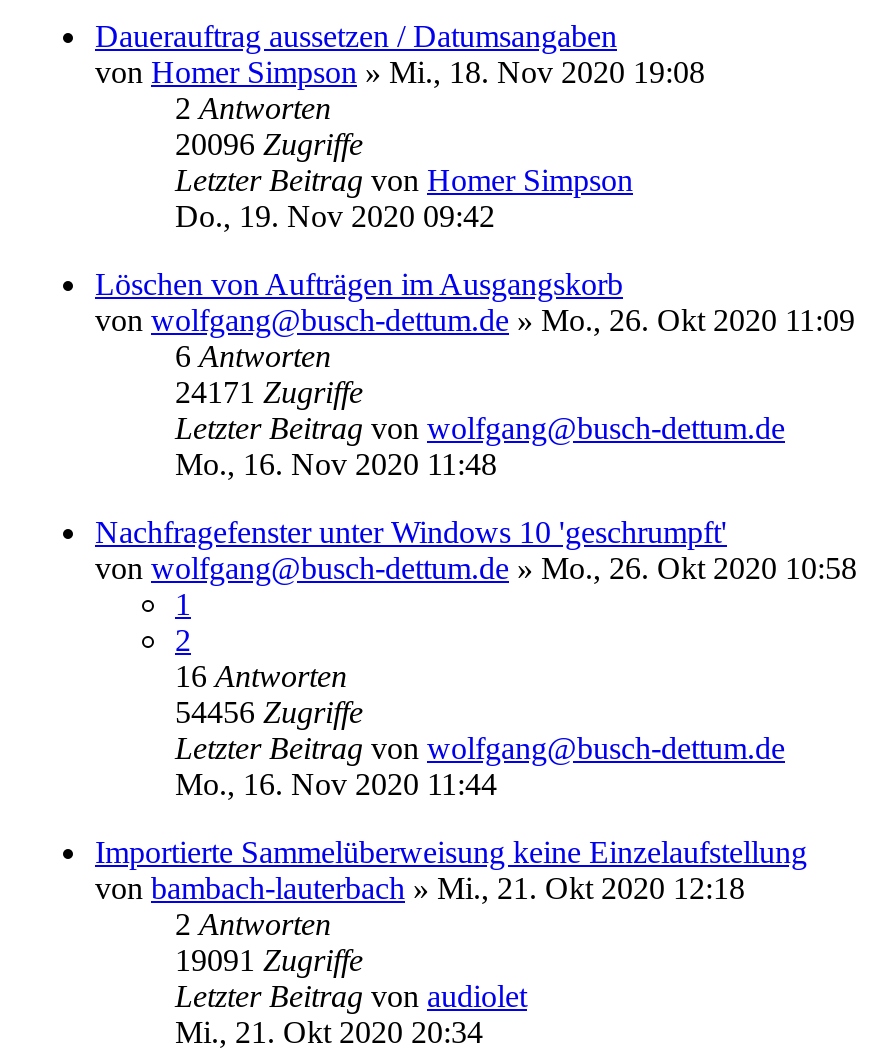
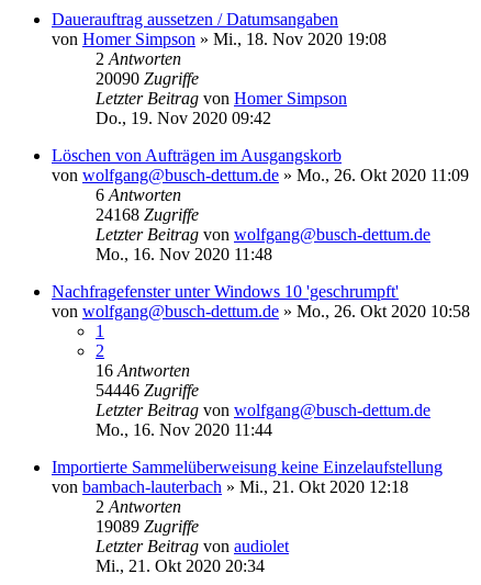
- 20096 Zugriffe
+ 20090 Zugriffe

- 24171 Zugriffe
+ 24168 Zugriffe

- 54456 Zugriffe
+ 54446 Zugriffe

- 19091 Zugriffe
+ 19089 Zugriffe
